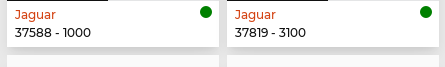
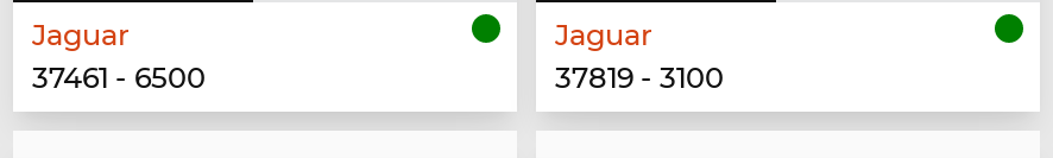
- 37588 - 1000
+ 37461 - 6500
